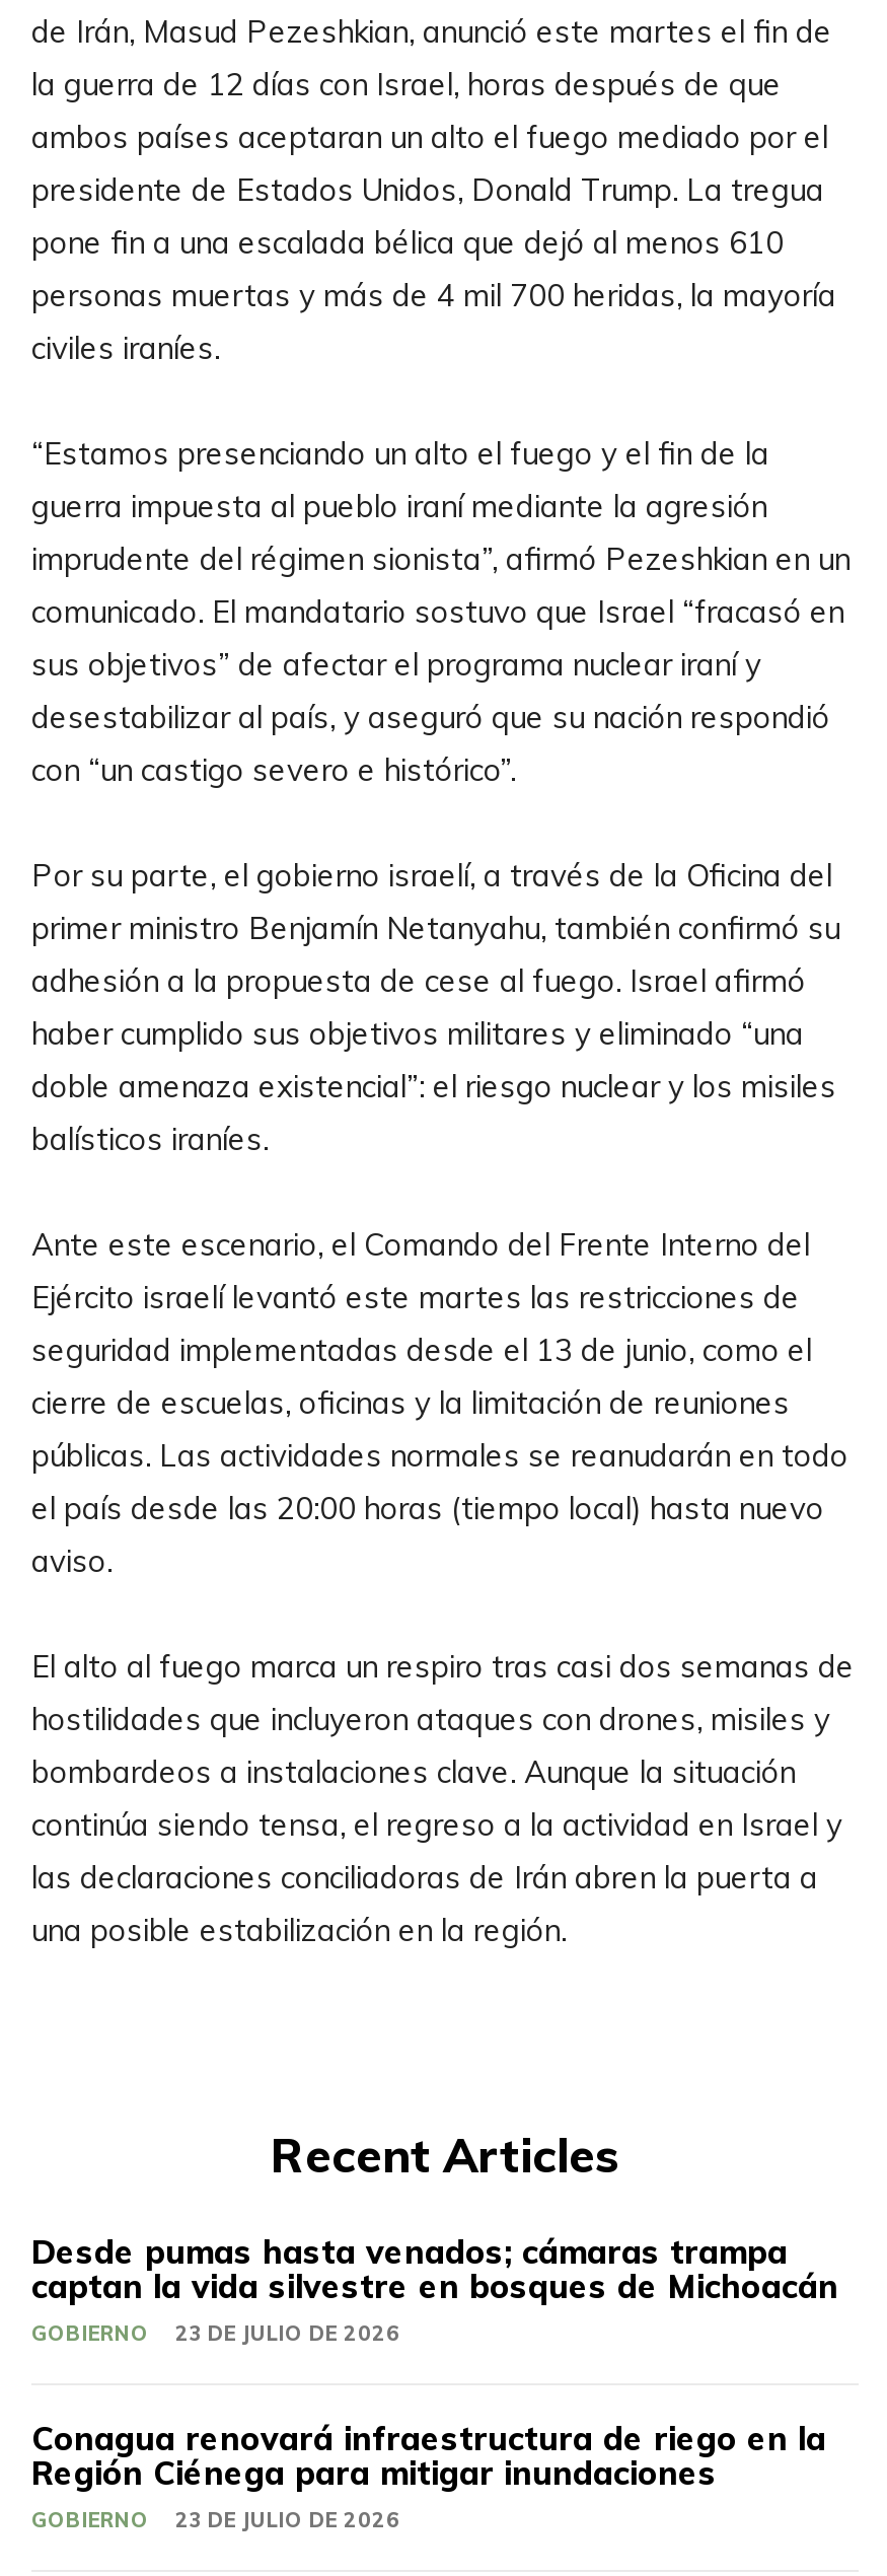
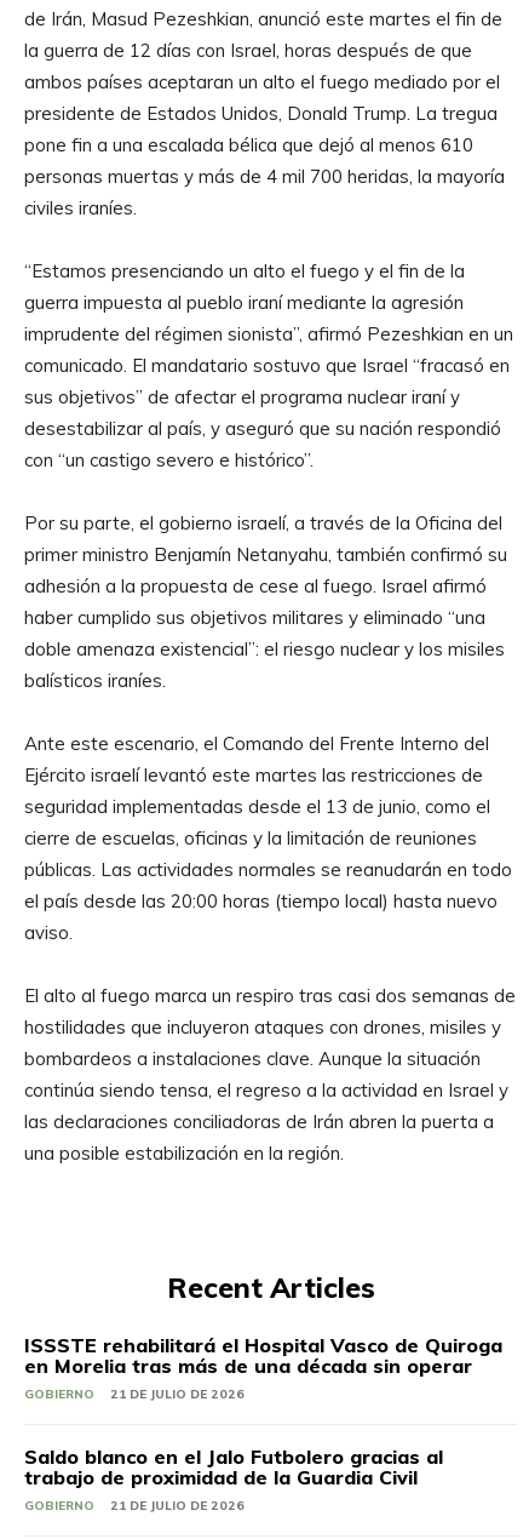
- Desde pumas hasta venados; cámaras trampa
- captan la vida silvestre en bosques de Michoacán
+ ISSSTE rehabilitará el Hospital Vasco de Quiroga
+ en Morelia tras más de una década sin operar

- GOBIERNO 23 DE JULIO DE 2026
+ GOBIERNO 21 DE JULIO DE 2026

- Conagua renovará infraestructura de riego en la
- Región Ciénega para mitigar inundaciones
+ Saldo blanco en el Jalo Futbolero gracias al
+ trabajo de proximidad de la Guardia Civil

- GOBIERNO 23 DE JULIO DE 2026
+ GOBIERNO 21 DE JULIO DE 2026
